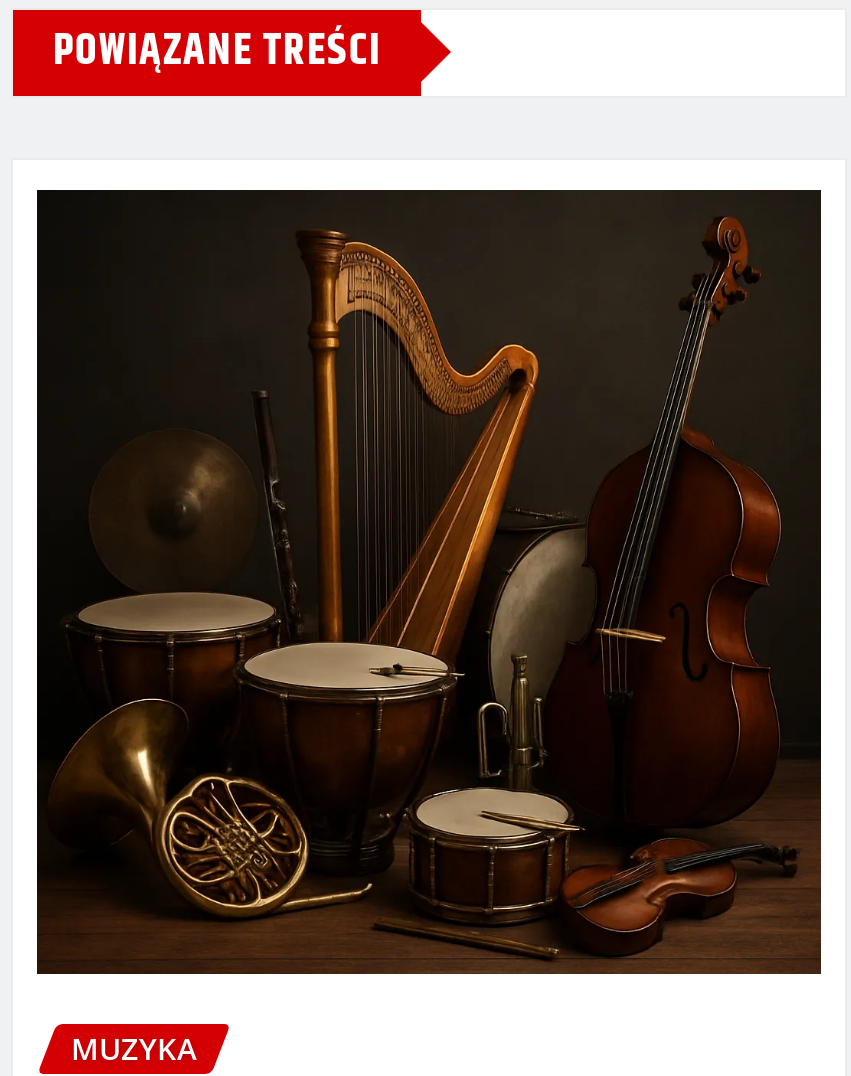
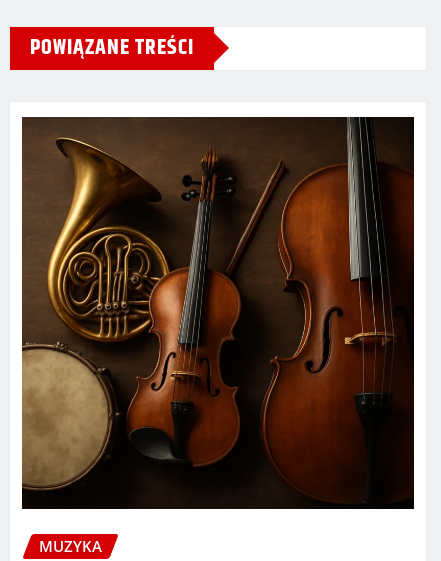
- [image]
+ [image]
